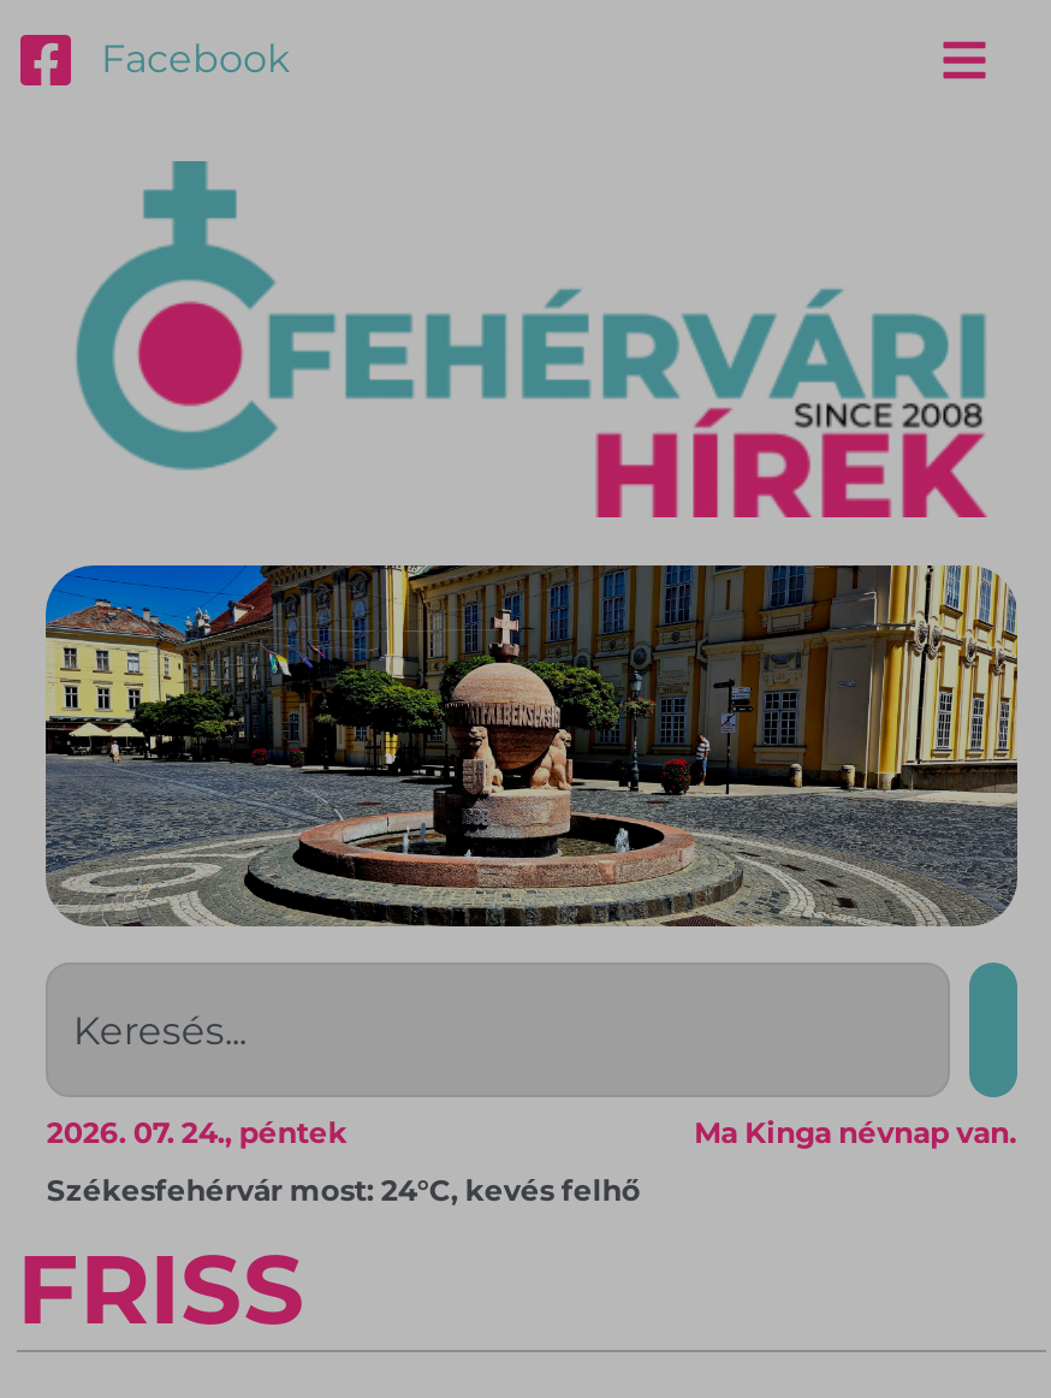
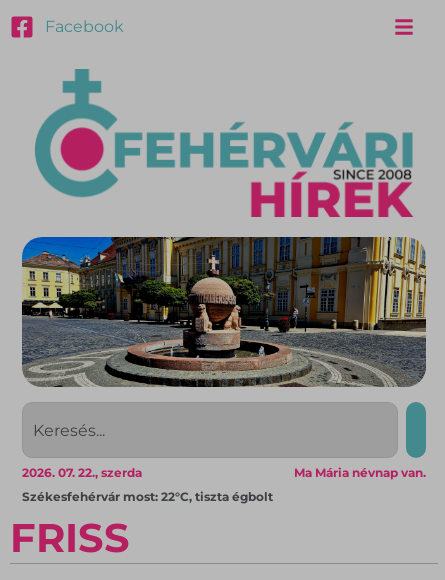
- Ma Kinga névnap van.
- 2026. 07. 24., péntek
+ Ma Mária névnap van.
+ 2026. 07. 22., szerda

- Székesfehérvár most: 24°C, kevés felhő
+ Székesfehérvár most: 22°C, tiszta égbolt
